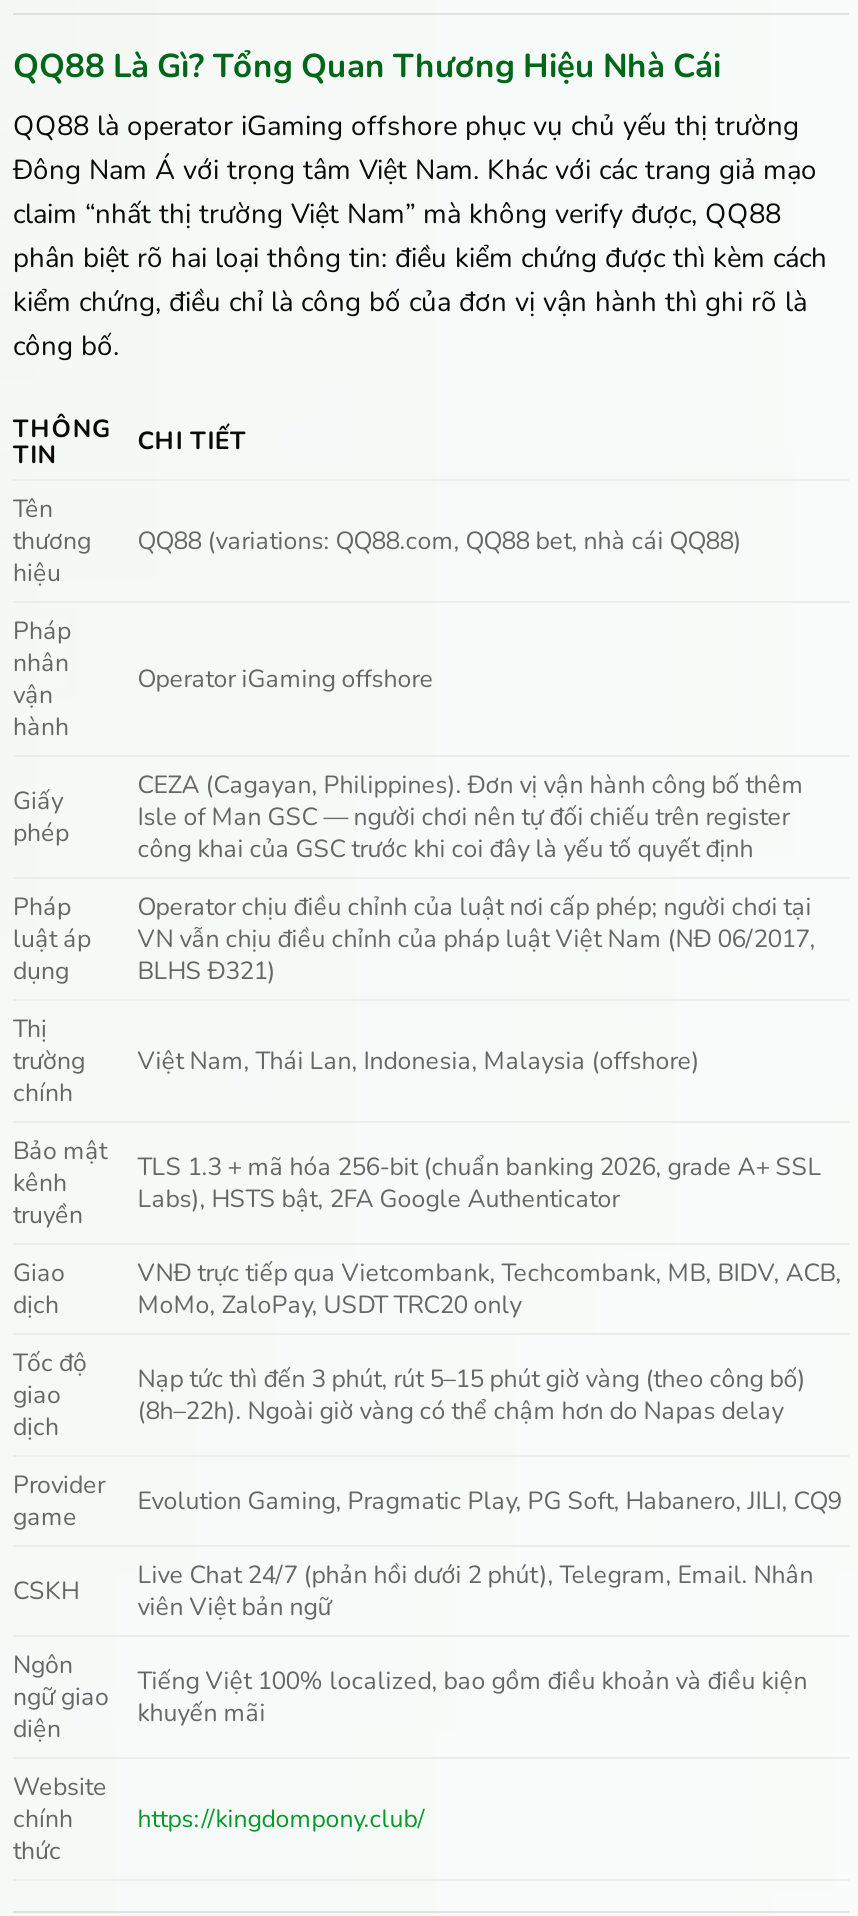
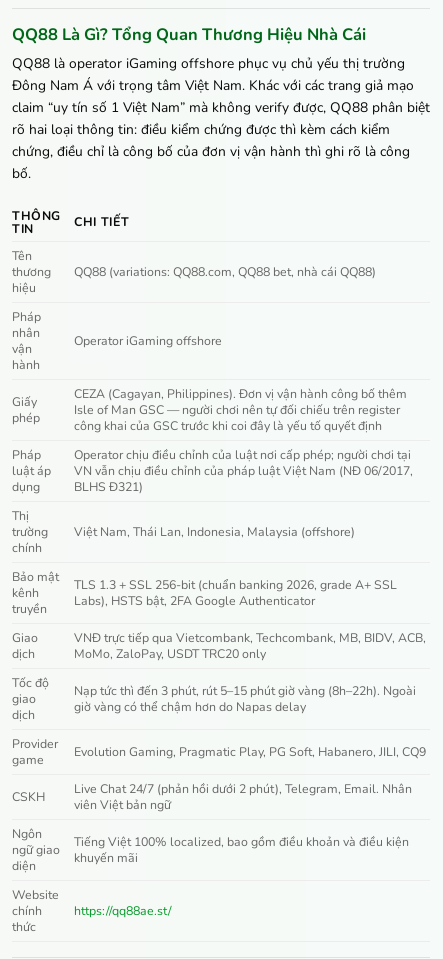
- claim “nhất thị trường Việt Nam” mà không verify được, QQ88
- phân biệt rõ hai loại thông tin: điều kiểm chứng được thì kèm cách
- kiểm chứng, điều chỉ là công bố của đơn vị vận hành thì ghi rõ là
- công bố.
+ claim “uy tín số 1 Việt Nam” mà không verify được, QQ88 phân biệt
+ rõ hai loại thông tin: điều kiểm chứng được thì kèm cách kiểm
+ chứng, điều chỉ là công bố của đơn vị vận hành thì ghi rõ là công
+ bố.

- TLS 1.3 + mã hóa 256-bit (chuẩn banking 2026, grade A+ SSL
+ TLS 1.3 + SSL 256-bit (chuẩn banking 2026, grade A+ SSL

- Nạp tức thì đến 3 phút, rút 5–15 phút giờ vàng (theo công bố)
- (8h–22h). Ngoài giờ vàng có thể chậm hơn do Napas delay
+ Nạp tức thì đến 3 phút, rút 5–15 phút giờ vàng (8h–22h). Ngoài
+ giờ vàng có thể chậm hơn do Napas delay

- https://kingdompony.club/
+ https://qq88ae.st/
